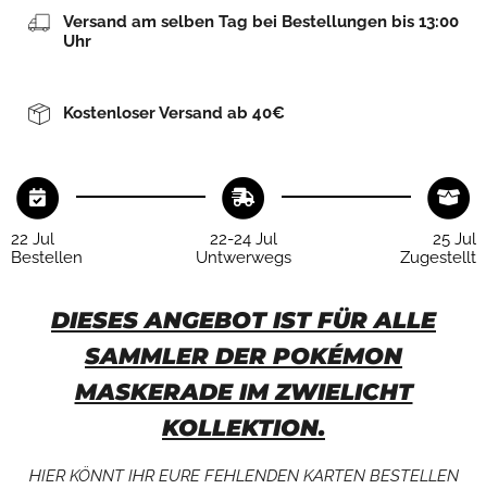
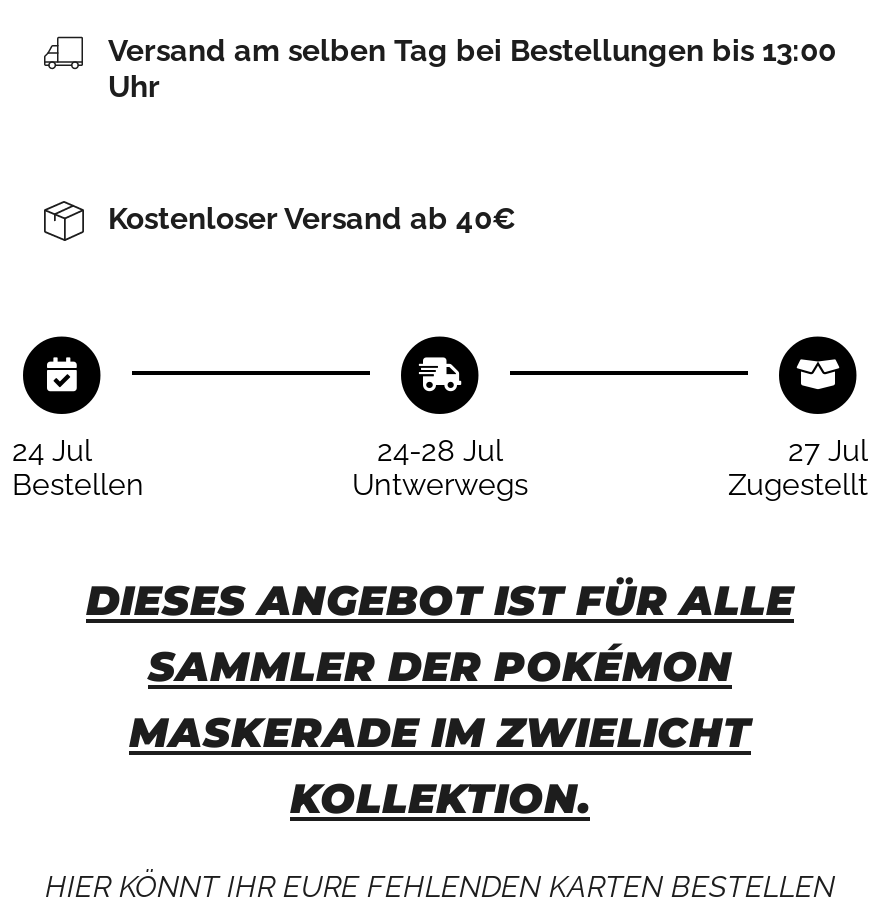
- 22 Jul
+ 24 Jul

- 22-24 Jul
+ 24-28 Jul

- 25 Jul
+ 27 Jul
